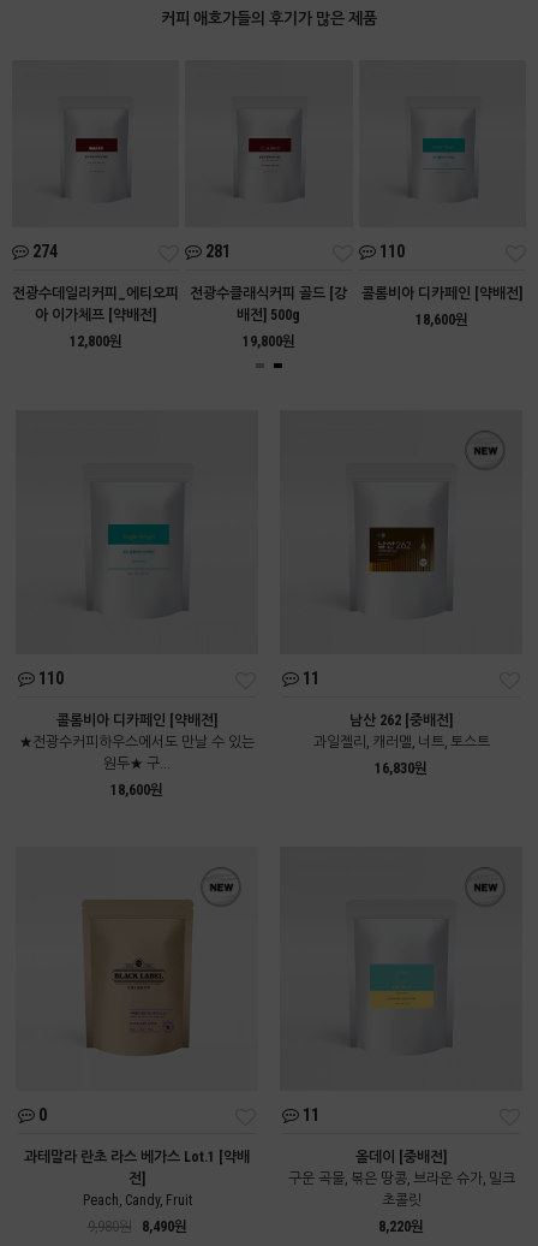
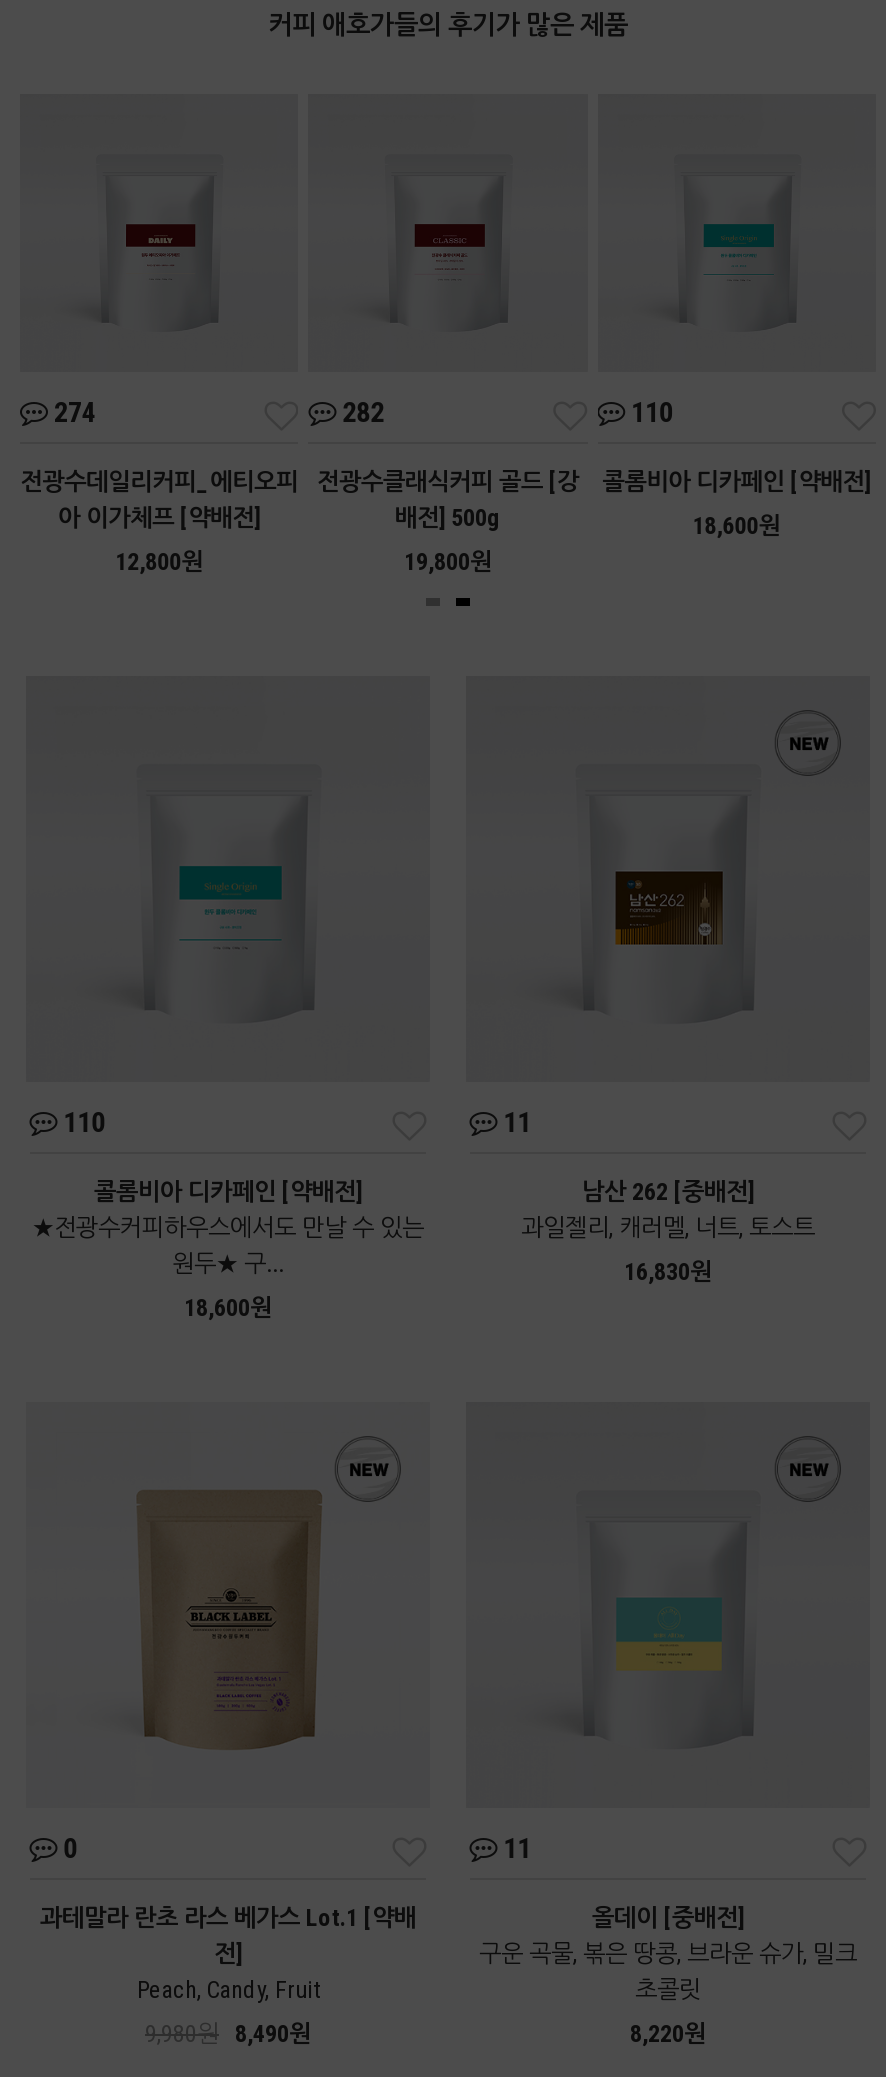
- 281
+ 282
